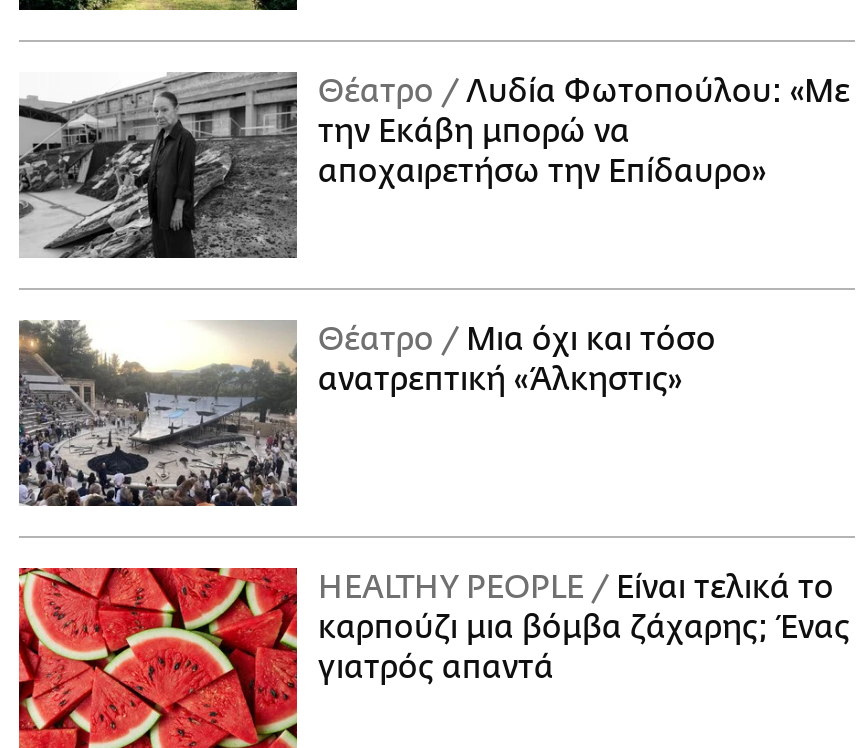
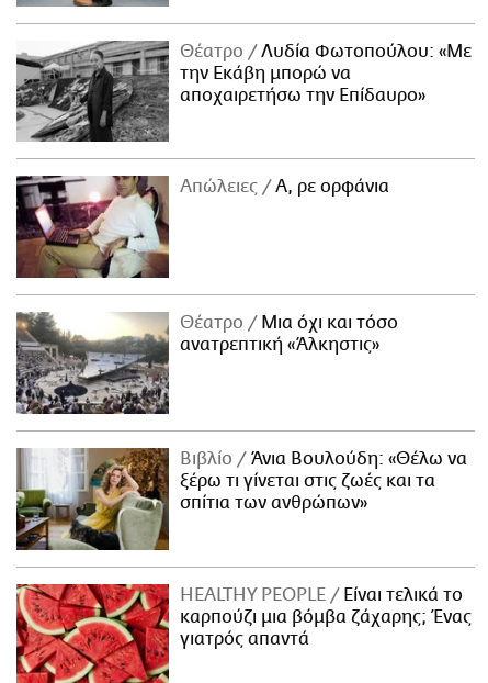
+ [image]
+ Απώλειες Α, ρε ορφάνια

+ [image]
+ Βιβλίο Άνια Βουλούδη: «Θέλω να
+ ξέρω τι γίνεται στις ζωές και τα
+ σπίτια των ανθρώπων»
